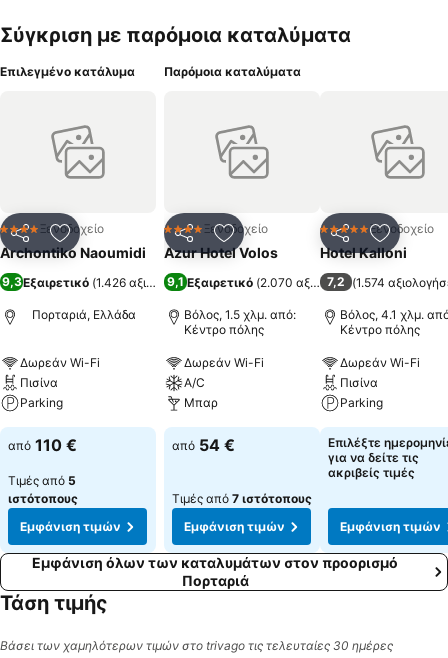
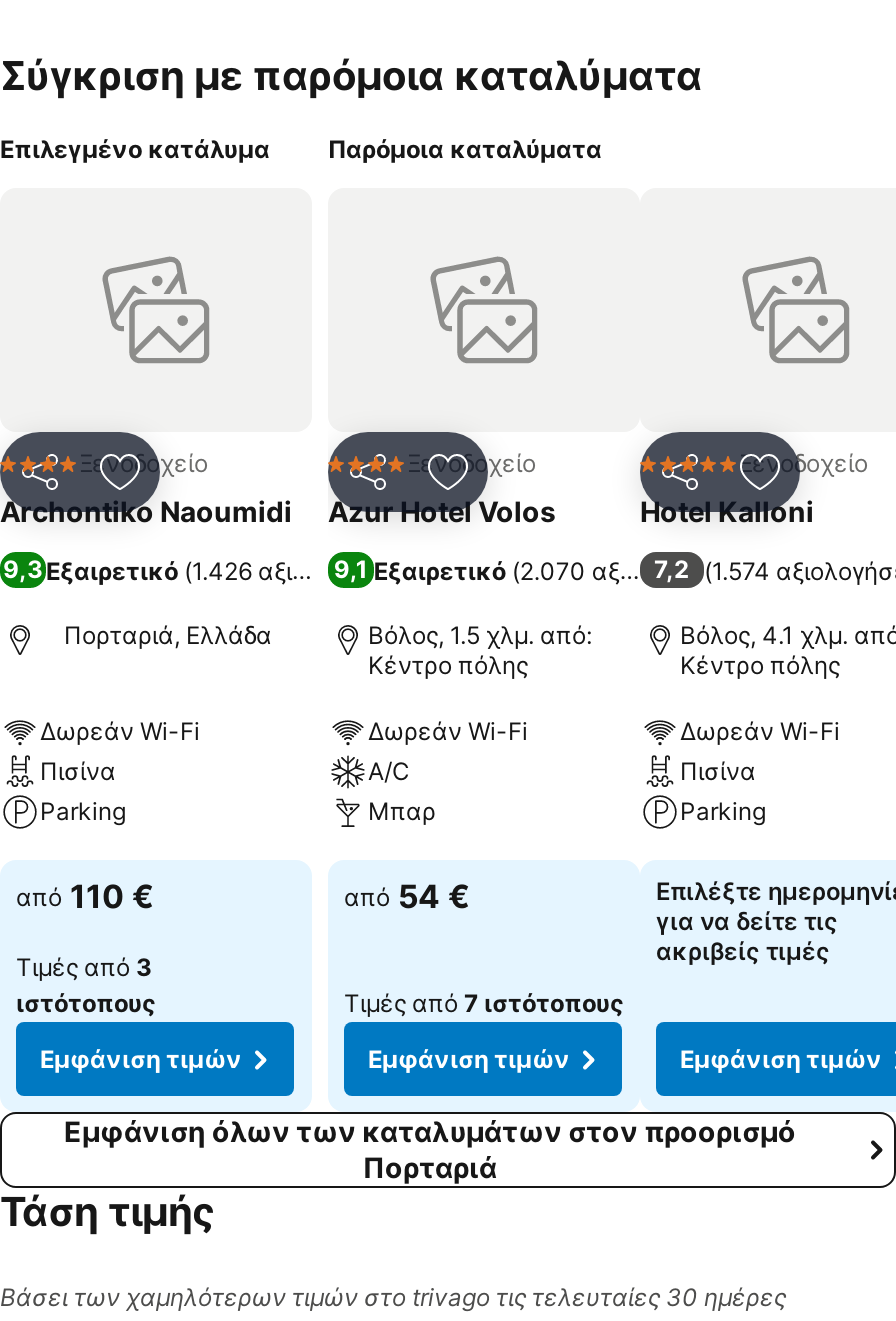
- Τιμές από 5
+ Τιμές από 3
